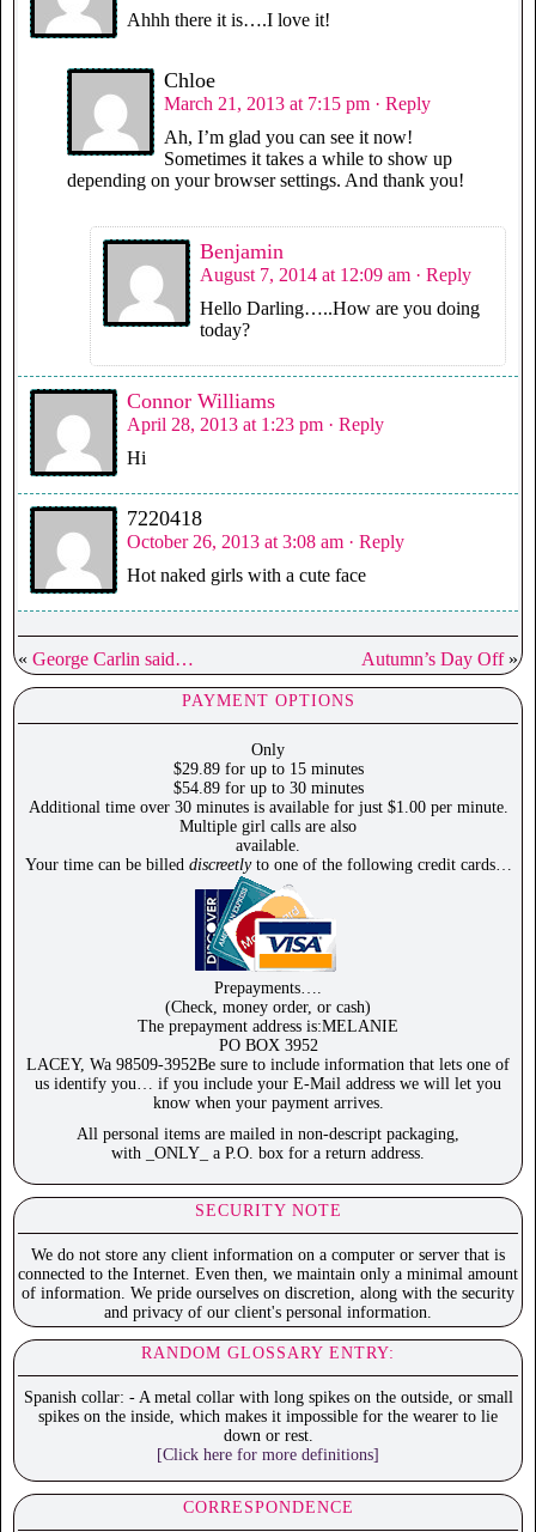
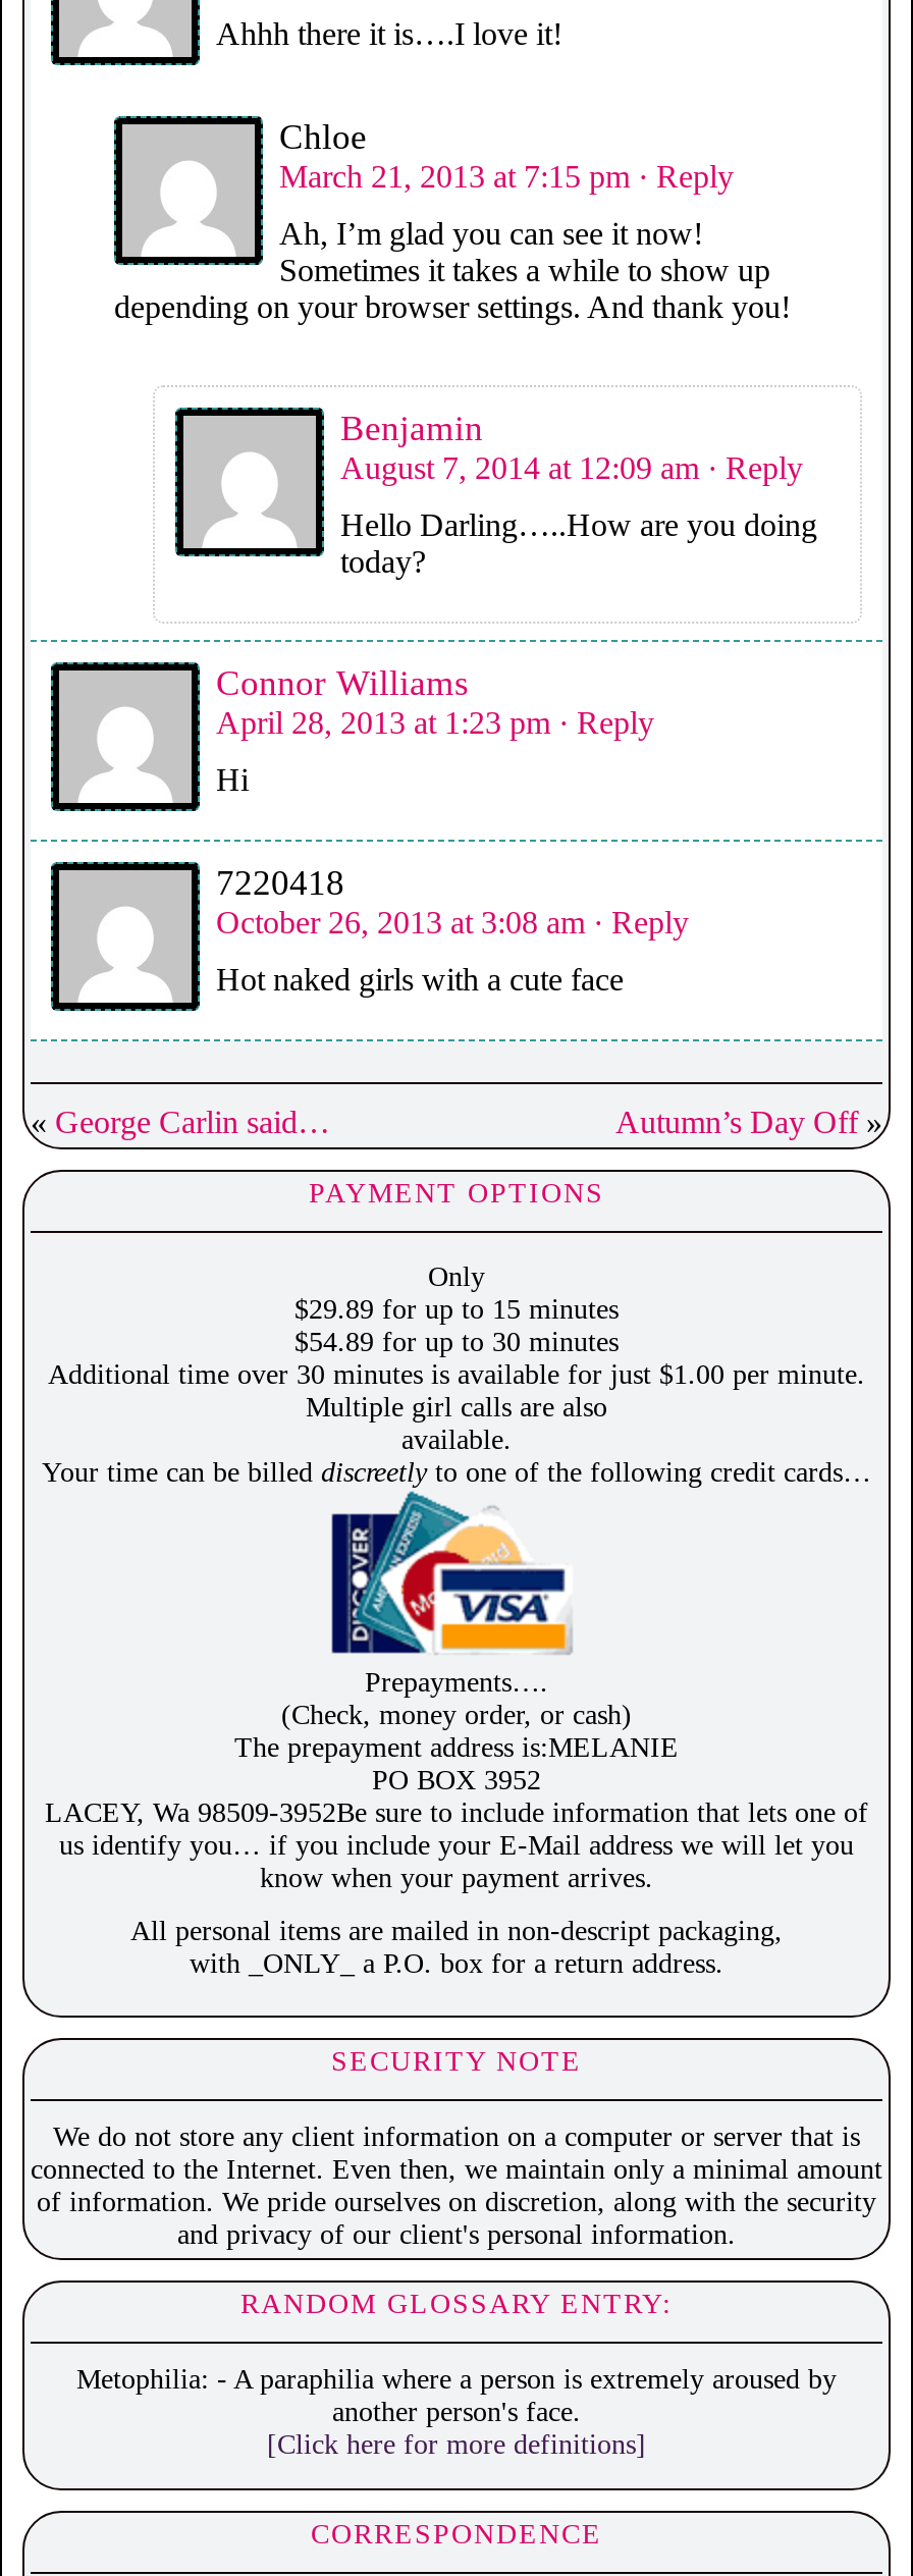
- Spanish collar: - A metal collar with long spikes on the outside, or small
- spikes on the inside, which makes it impossible for the wearer to lie
- down or rest.
+ Metophilia: - A paraphilia where a person is extremely aroused by
+ another person's face.
